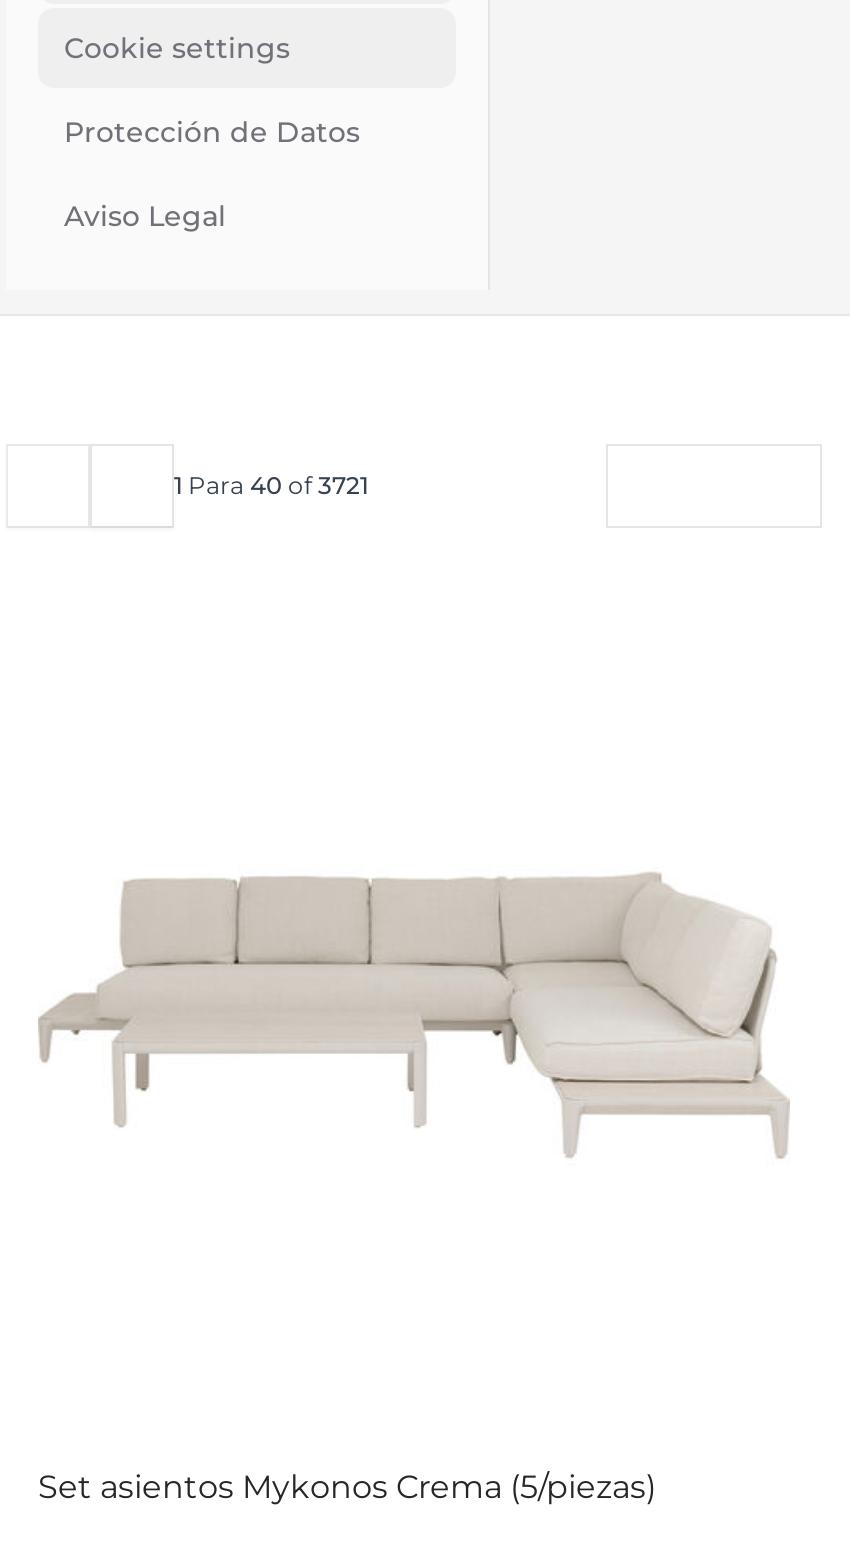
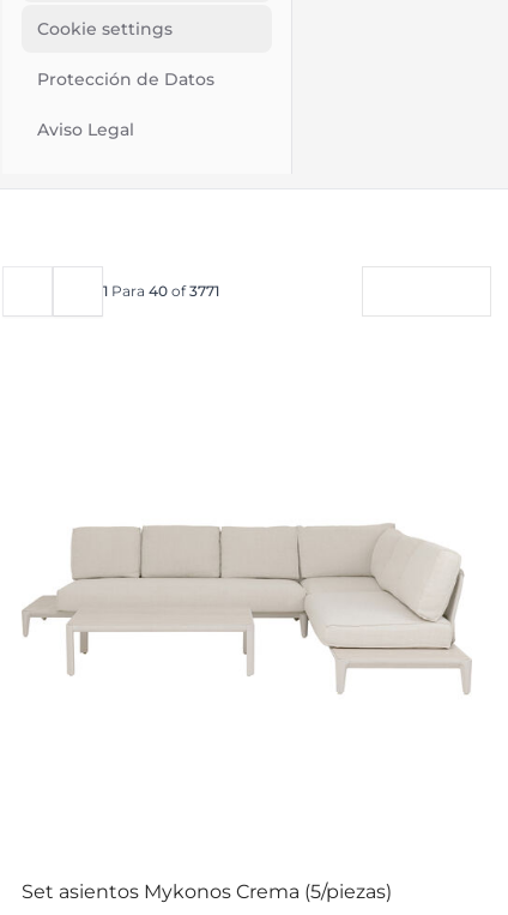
- 1 Para 40 of3721
+ 1 Para 40 of3771
